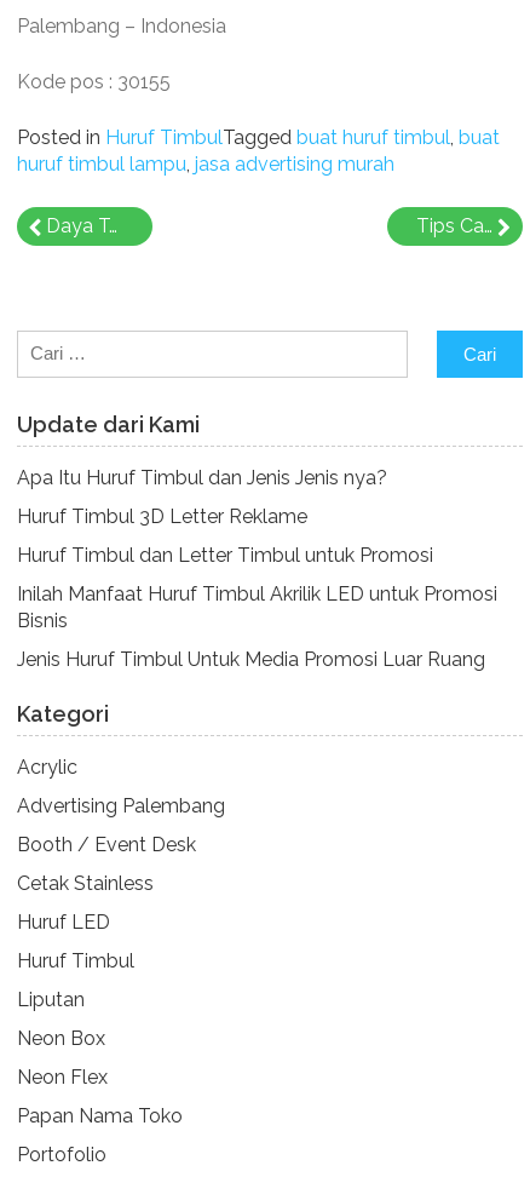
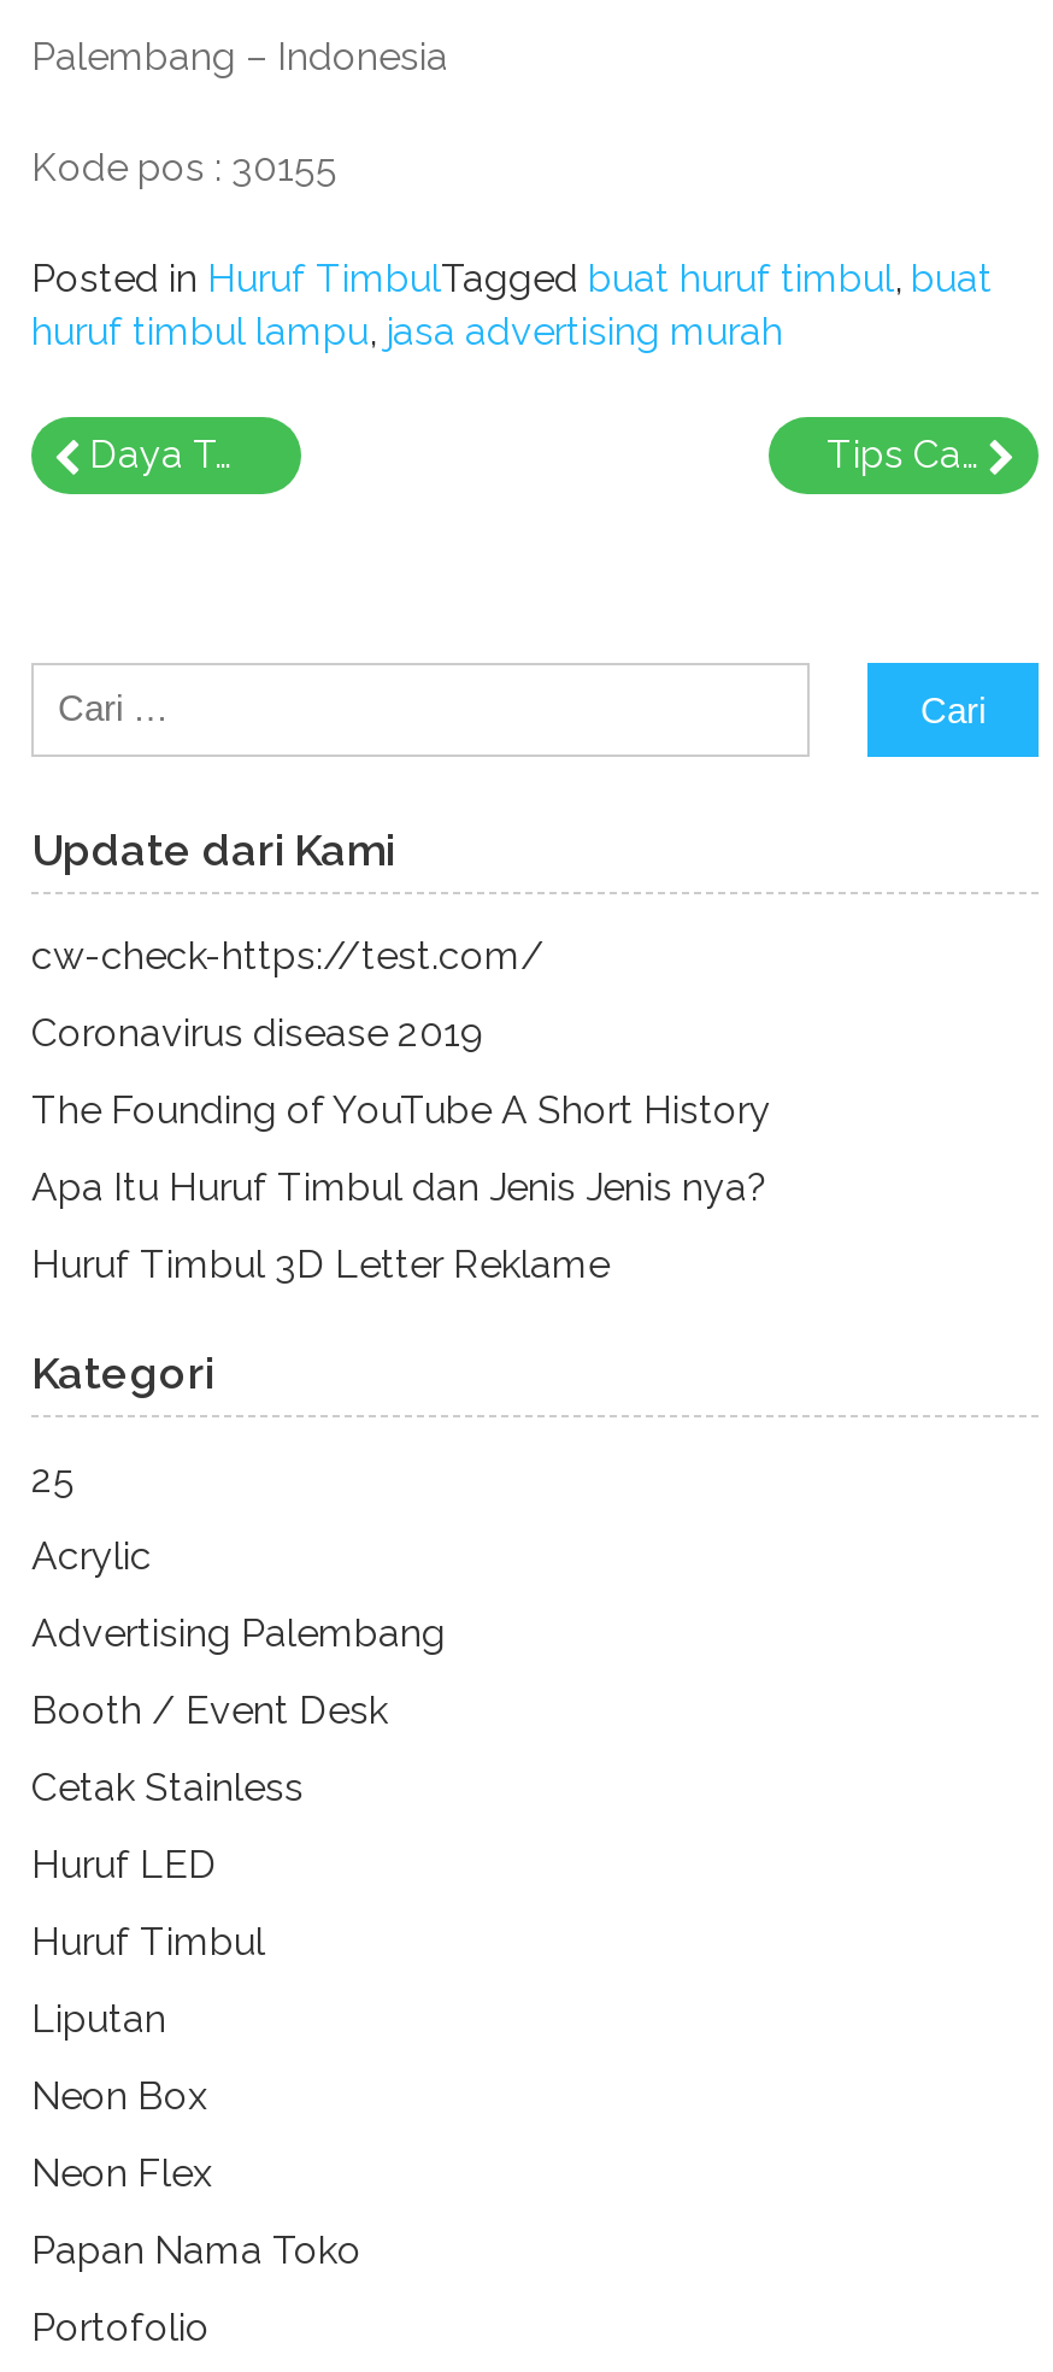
+ cw-check-https://test.com/
+ Coronavirus disease 2019
+ The Founding of YouTube A Short History

moved down: Apa Itu Huruf Timbul dan Jenis Jenis nya? | Huruf Timbul 3D Letter Reklame

- Huruf Timbul dan Letter Timbul untuk Promosi
- Inilah Manfaat Huruf Timbul Akrilik LED untuk Promosi
- Bisnis
- Jenis Huruf Timbul Untuk Media Promosi Luar Ruang

moved up: Kategori

+ 25
